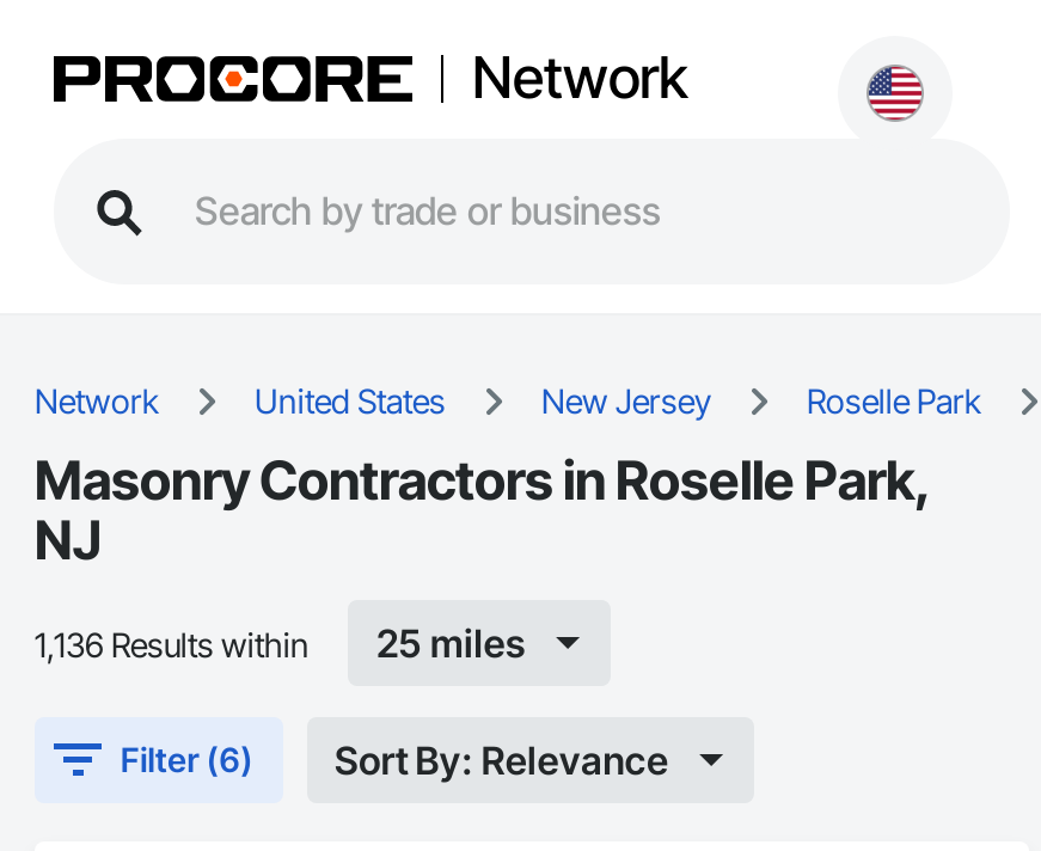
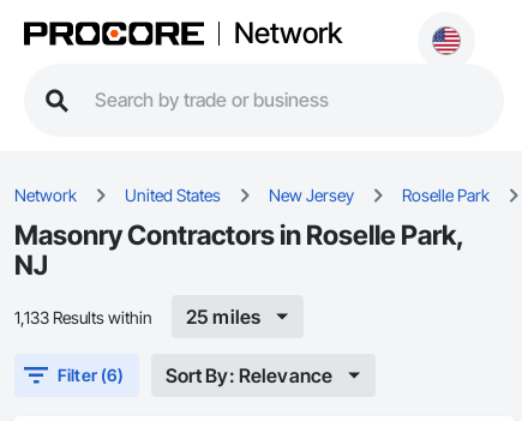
- 1,136 Results within
+ 1,133 Results within
